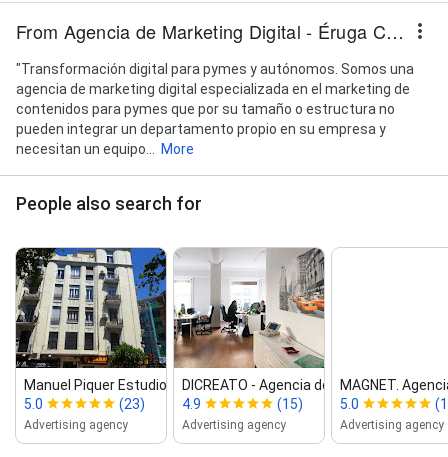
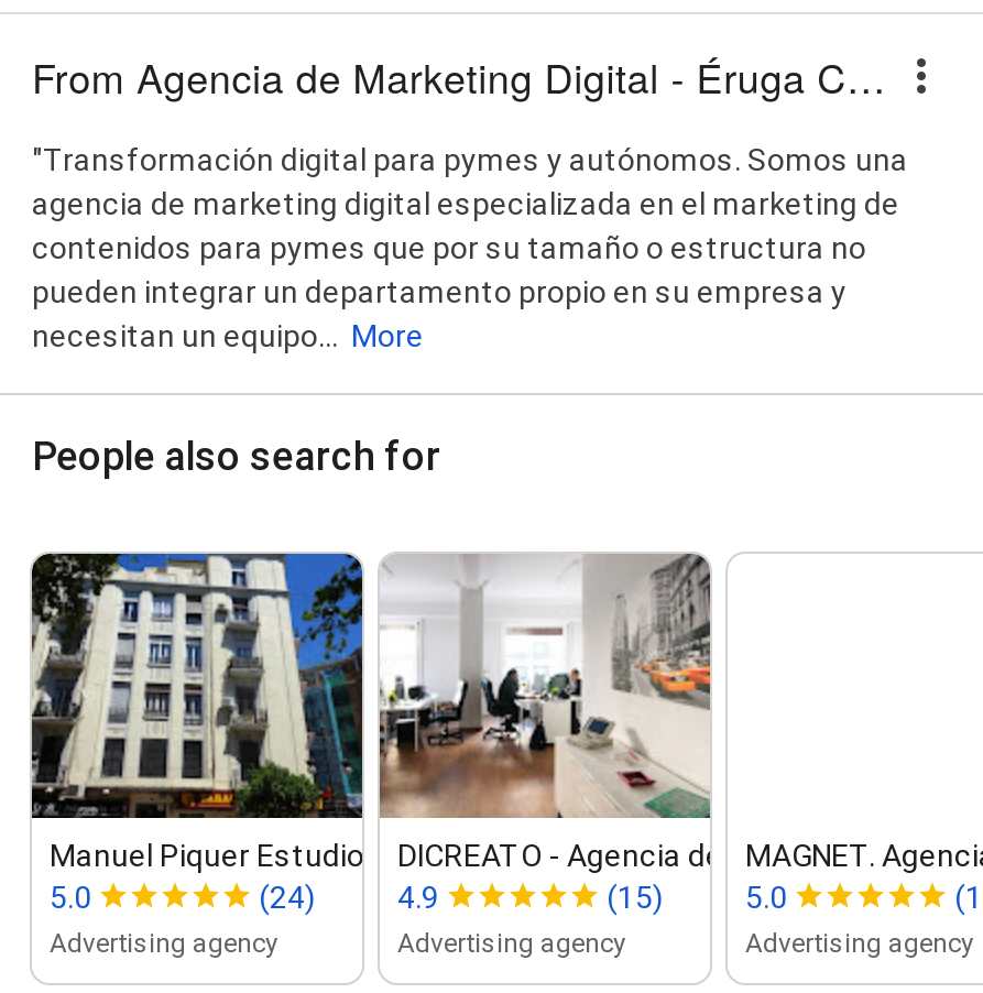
- (23)
+ (24)
